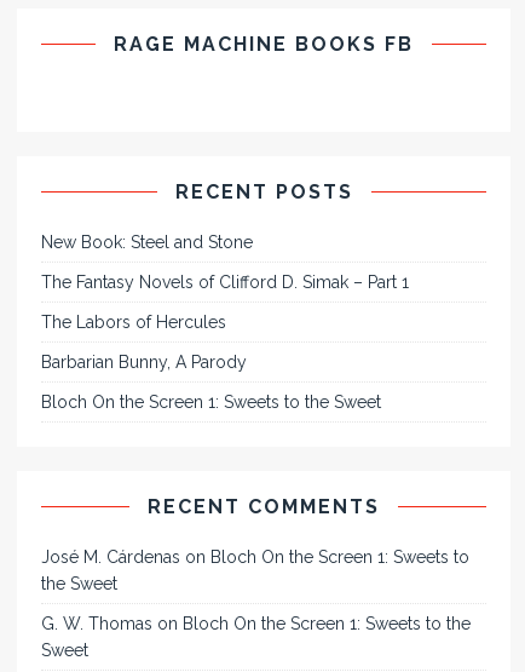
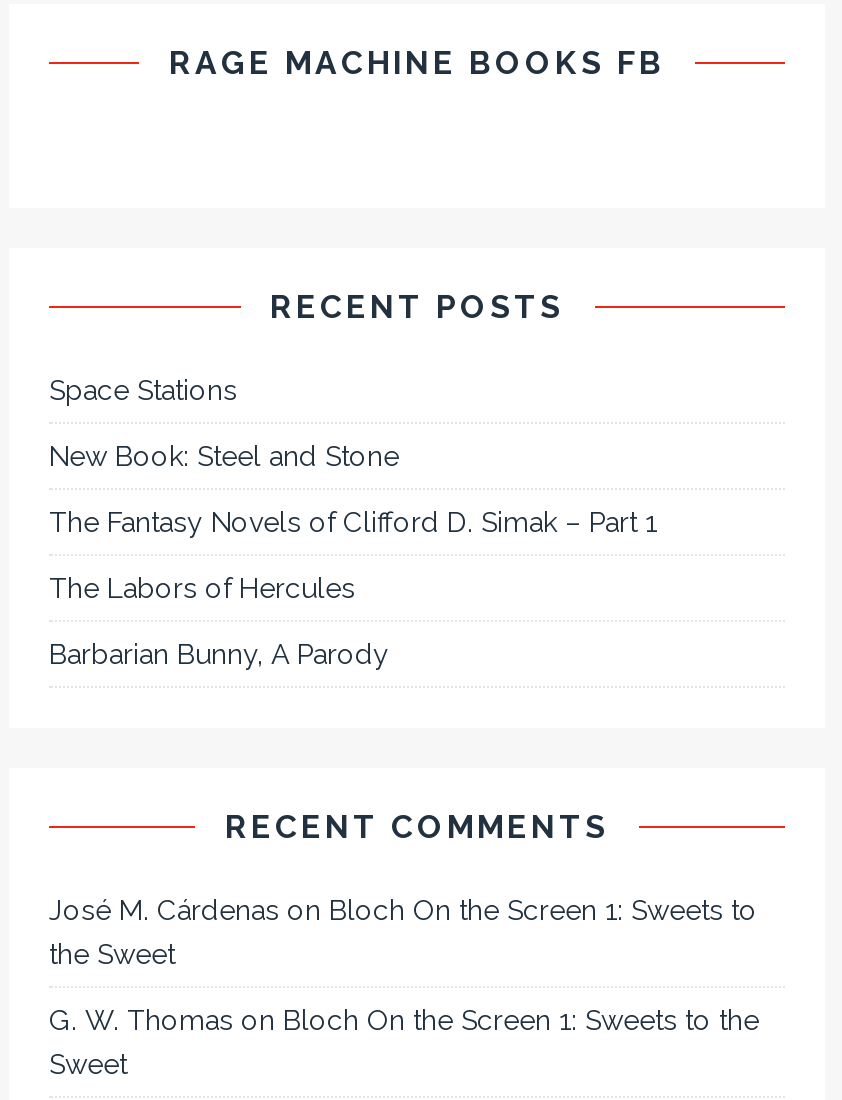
+ Space Stations

moved down: New Book: Steel and Stone | The Fantasy Novels of Clifford D. Simak – Part 1 | The Labors of Hercules | Barbarian Bunny, A Parody

- Bloch On the Screen 1: Sweets to the Sweet
